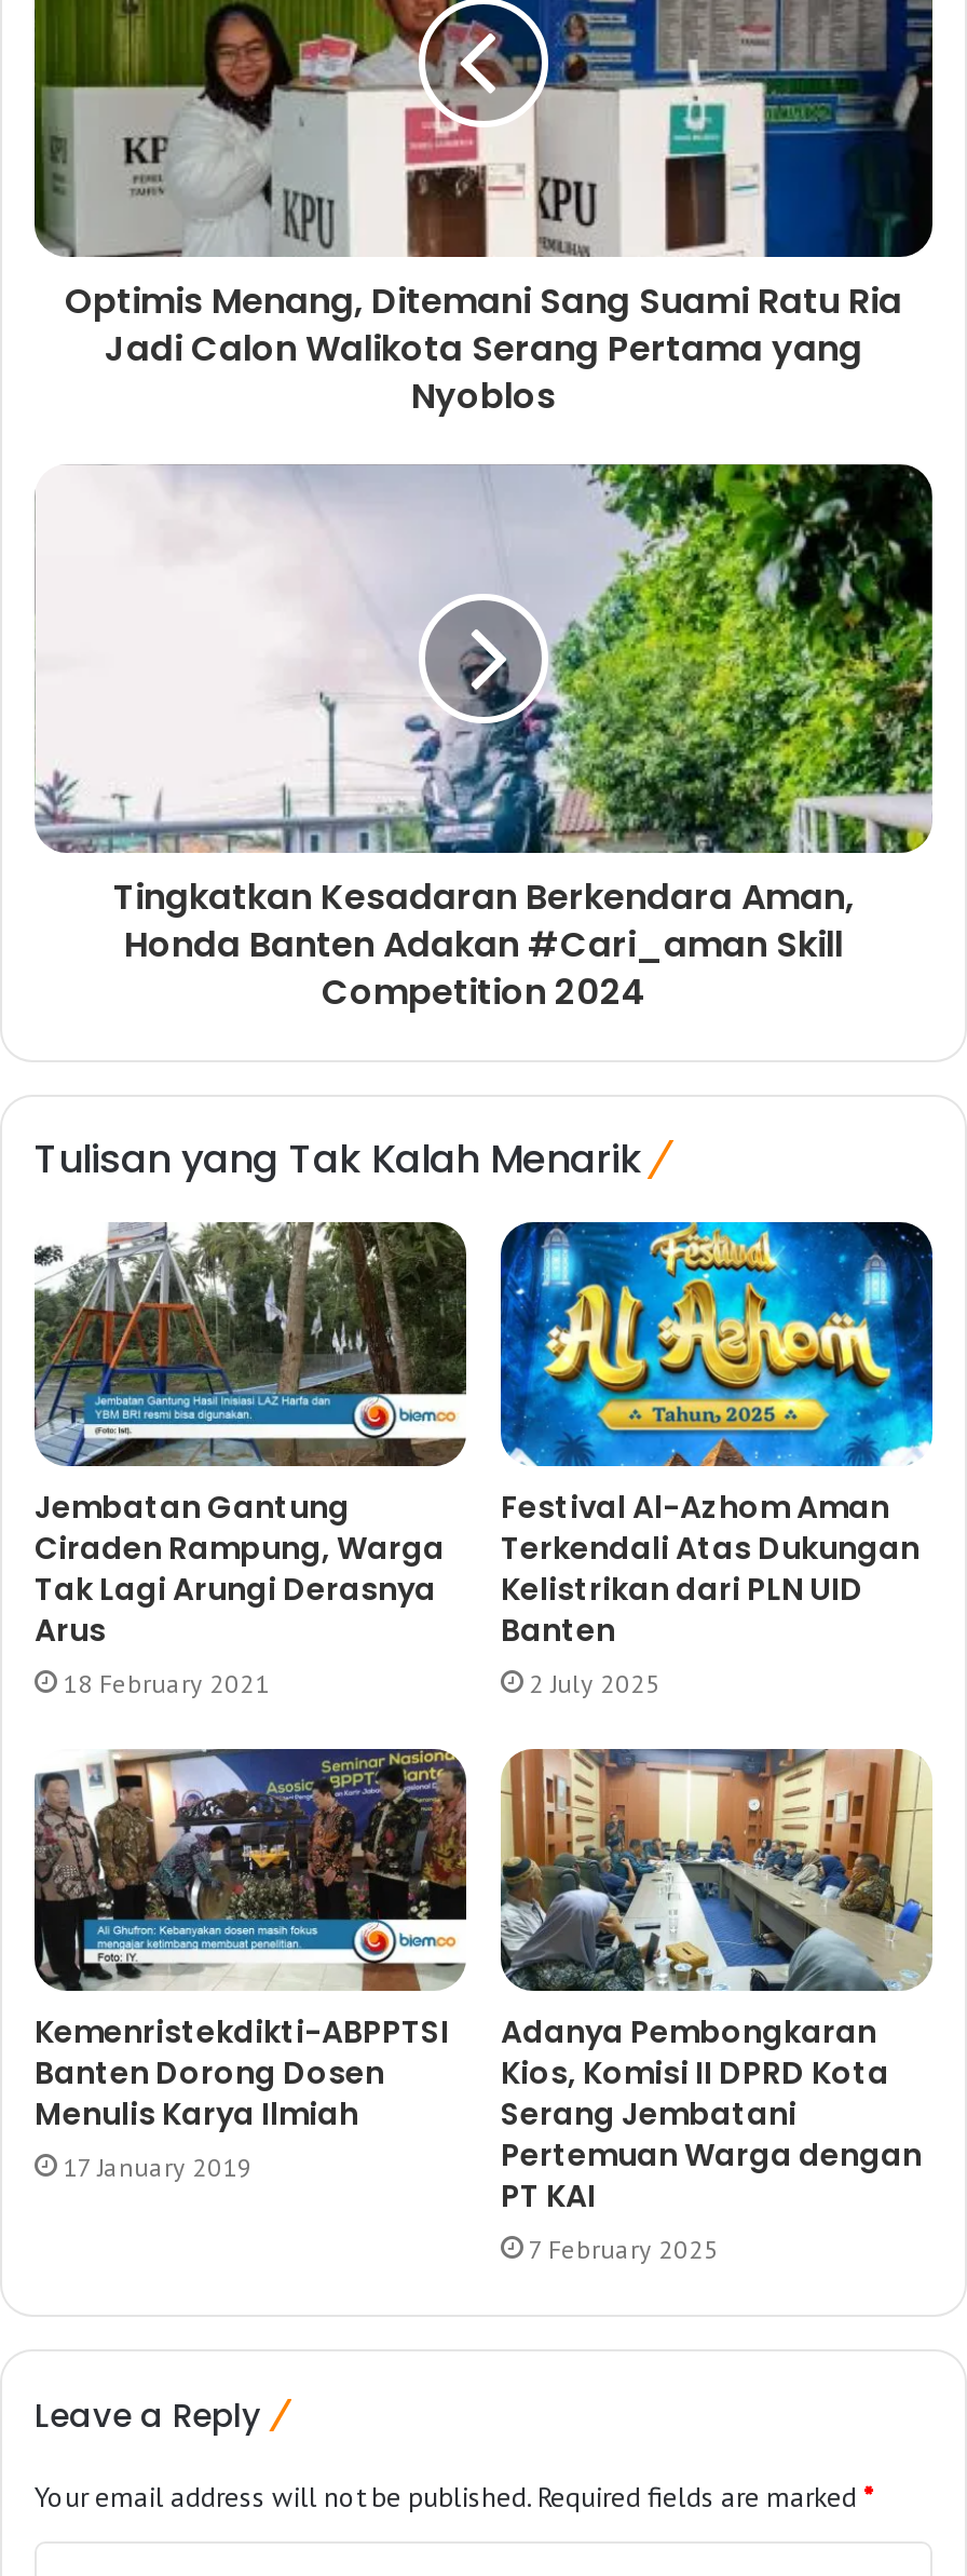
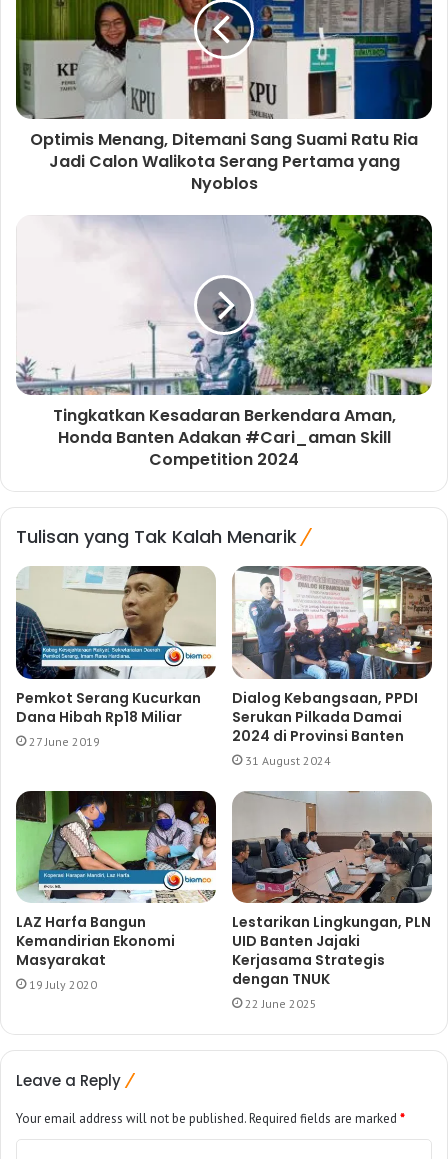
- [image]
+ [image]

- [image]
- Festival Al-Azhom Aman
- Terkendali Atas Dukungan
- Kelistrikan dari PLN UID
- Banten
- 2 July 2025
+ [image]
+ Dialog Kebangsaan, PPDI
+ Serukan Pilkada Damai
+ 2024 di Provinsi Banten
+ 31 August 2024

- Jembatan Gantung
- Ciraden Rampung, Warga
- Tak Lagi Arungi Derasnya
- Arus
- 18 February 2021
+ Pemkot Serang Kucurkan
+ Dana Hibah Rp18 Miliar
+ 27 June 2019

- [image]
- Kemenristekdikti-ABPPTSI
- Banten Dorong Dosen
- Menulis Karya Ilmiah
- 17 January 2019
+ [image]
+ LAZ Harfa Bangun
+ Kemandirian Ekonomi
+ Masyarakat
+ 19 July 2020

- [image]
- Adanya Pembongkaran
- Kios, Komisi II DPRD Kota
- Serang Jembatani
- Pertemuan Warga dengan
- PT KAI
- 7 February 2025
+ [image]
+ Lestarikan Lingkungan, PLN
+ UID Banten Jajaki
+ Kerjasama Strategis
+ dengan TNUK
+ 22 June 2025
